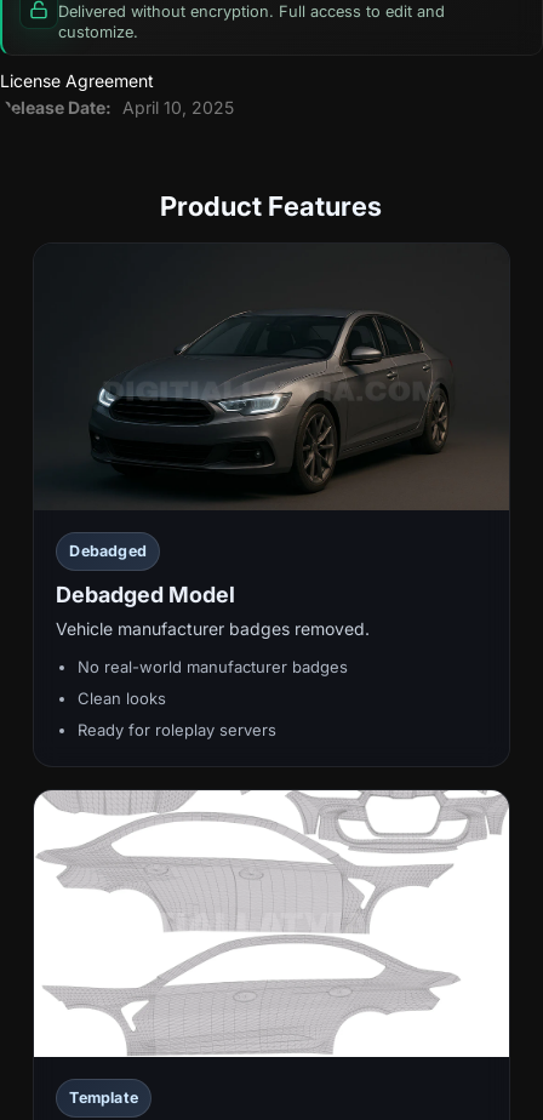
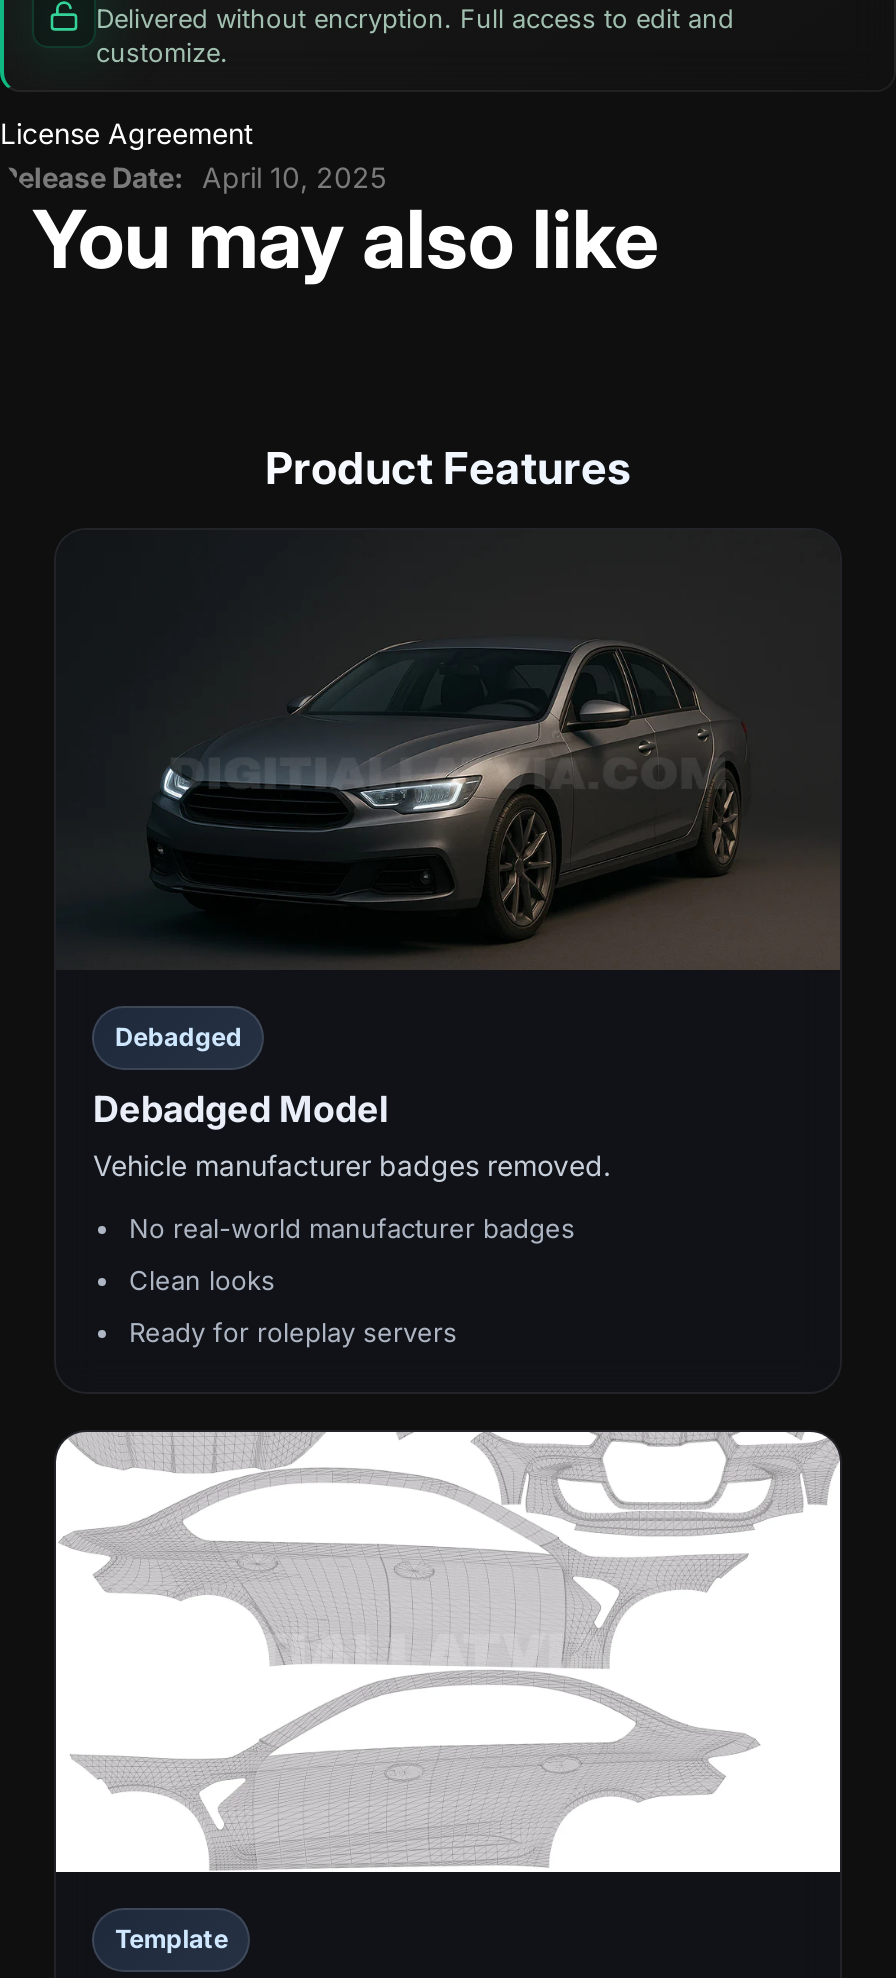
+ You may also like
